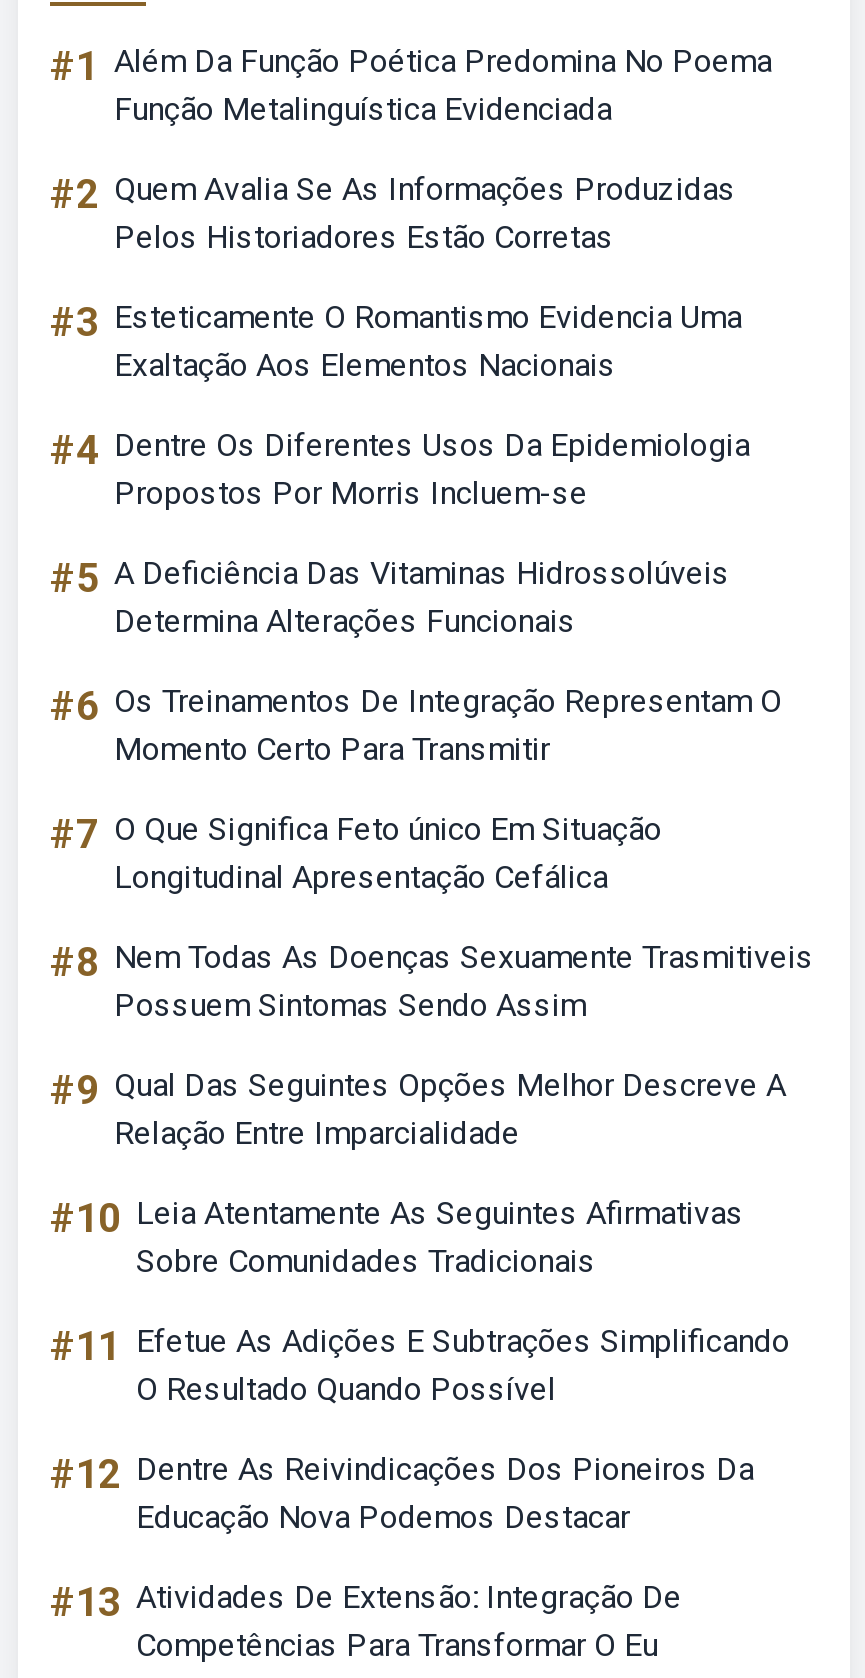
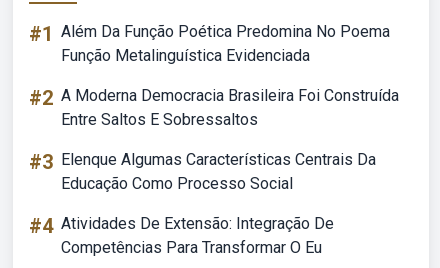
- #2 Quem Avalia Se As Informações Produzidas
- Pelos Historiadores Estão Corretas
- #3 Esteticamente O Romantismo Evidencia Uma
- Exaltação Aos Elementos Nacionais
- #4 Dentre Os Diferentes Usos Da Epidemiologia
- Propostos Por Morris Incluem-se
- #5 A Deficiência Das Vitaminas Hidrossolúveis
- Determina Alterações Funcionais
- #6 Os Treinamentos De Integração Representam O
- Momento Certo Para Transmitir
- #7 O Que Significa Feto único Em Situação
- Longitudinal Apresentação Cefálica
- #8 Nem Todas As Doenças Sexuamente Trasmitiveis
- Possuem Sintomas Sendo Assim
- #9 Qual Das Seguintes Opções Melhor Descreve A
- Relação Entre Imparcialidade
- #10 Leia Atentamente As Seguintes Afirmativas
- Sobre Comunidades Tradicionais
- #11 Efetue As Adições E Subtrações Simplificando
- O Resultado Quando Possível
- #12 Dentre As Reivindicações Dos Pioneiros Da
- Educação Nova Podemos Destacar
- #13 Atividades De Extensão: Integração De
+ #2 A Moderna Democracia Brasileira Foi Construída
+ Entre Saltos E Sobressaltos
+ #3 Elenque Algumas Características Centrais Da
+ Educação Como Processo Social
+ #4 Atividades De Extensão: Integração De
